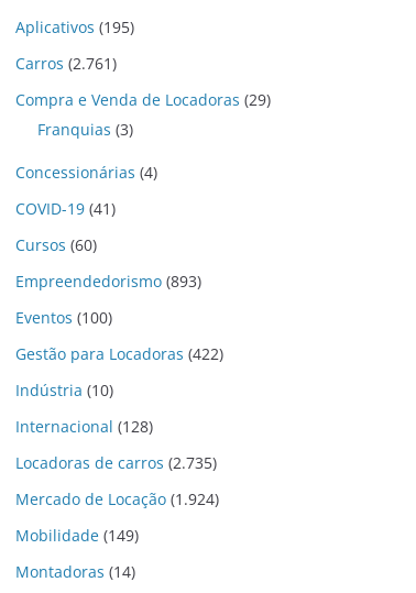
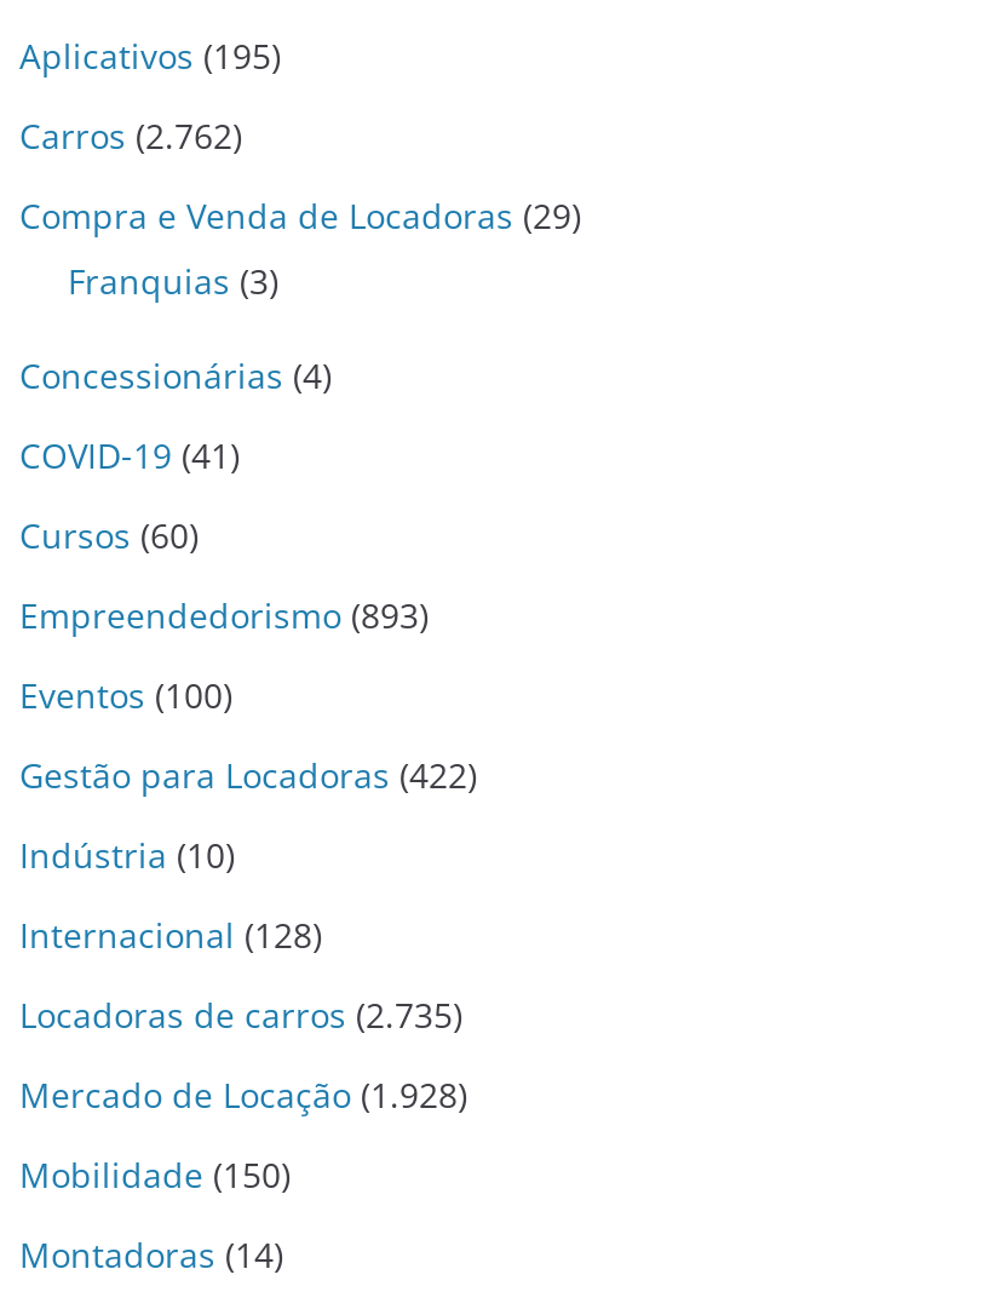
- Carros (2.761)
+ Carros (2.762)

- Mercado de Locação (1.924)
+ Mercado de Locação (1.928)

- Mobilidade (149)
+ Mobilidade (150)
